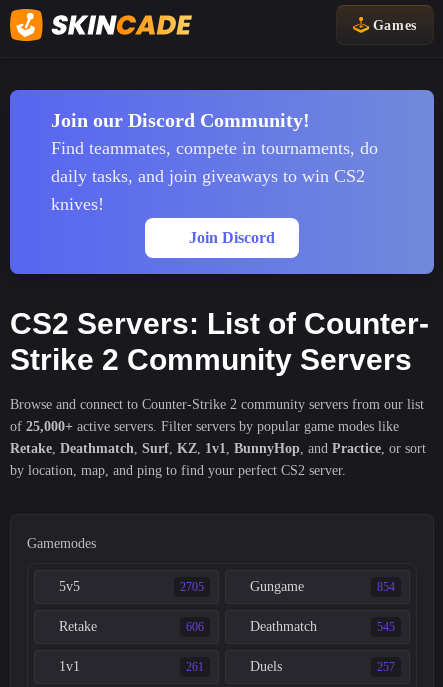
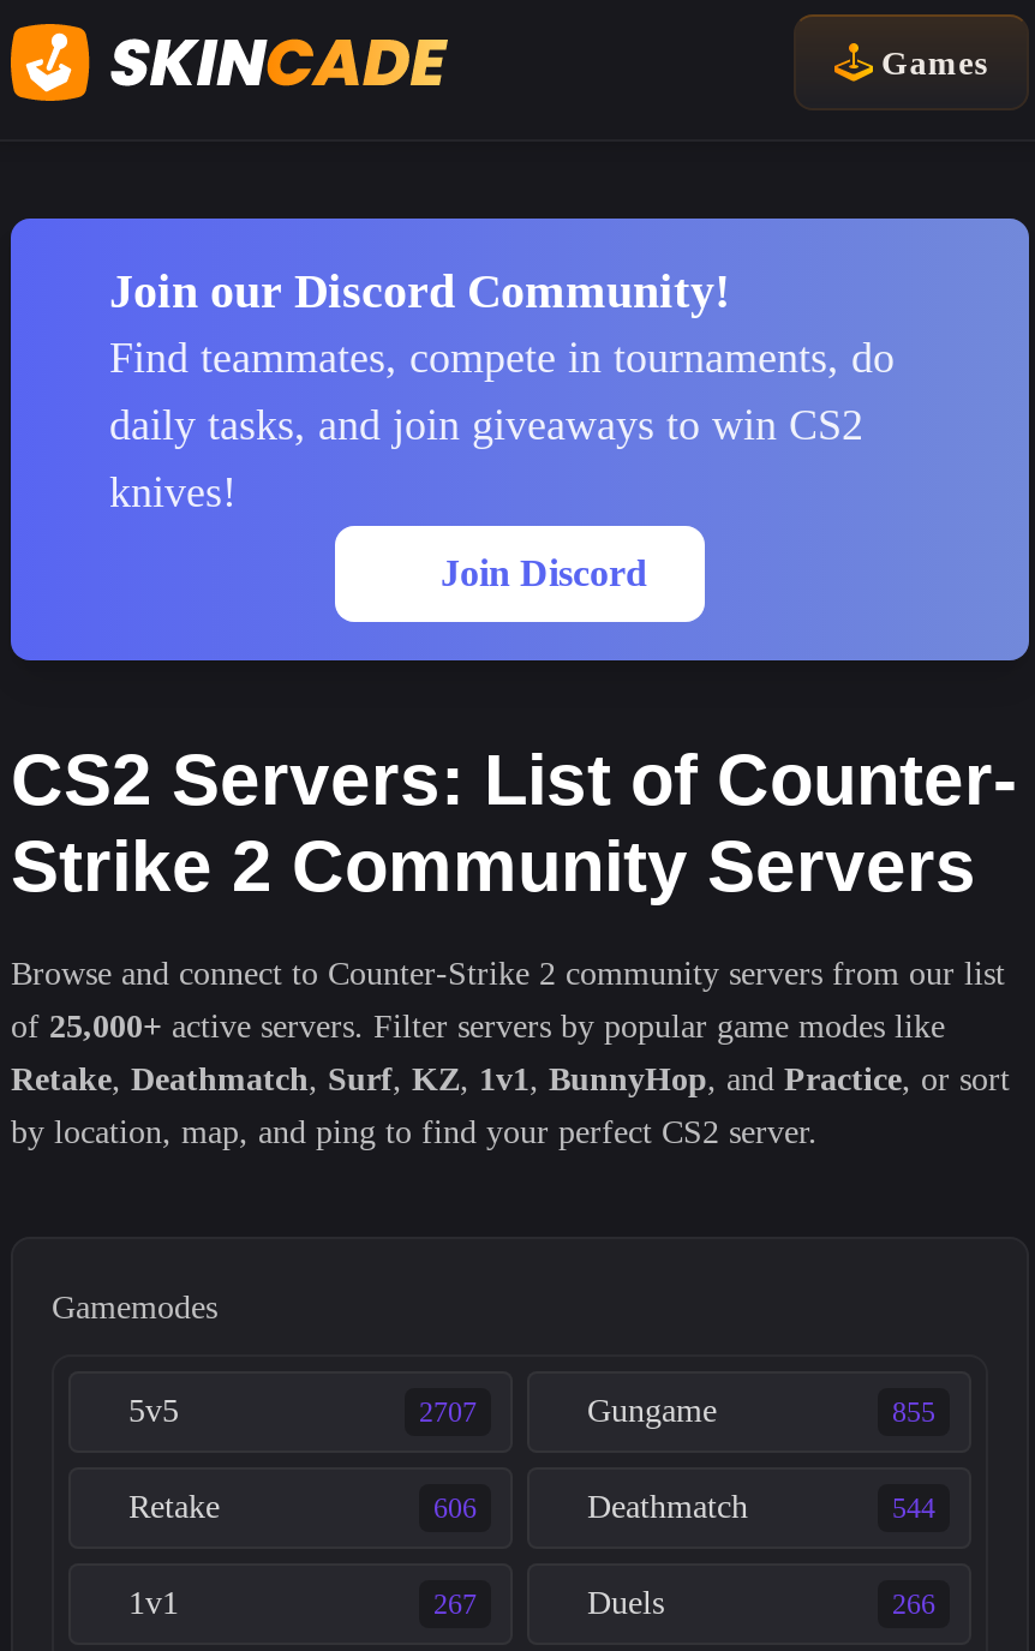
- 2705
+ 2707

- 854
+ 855

- 545
+ 544

- 261
+ 267

- 257
+ 266
